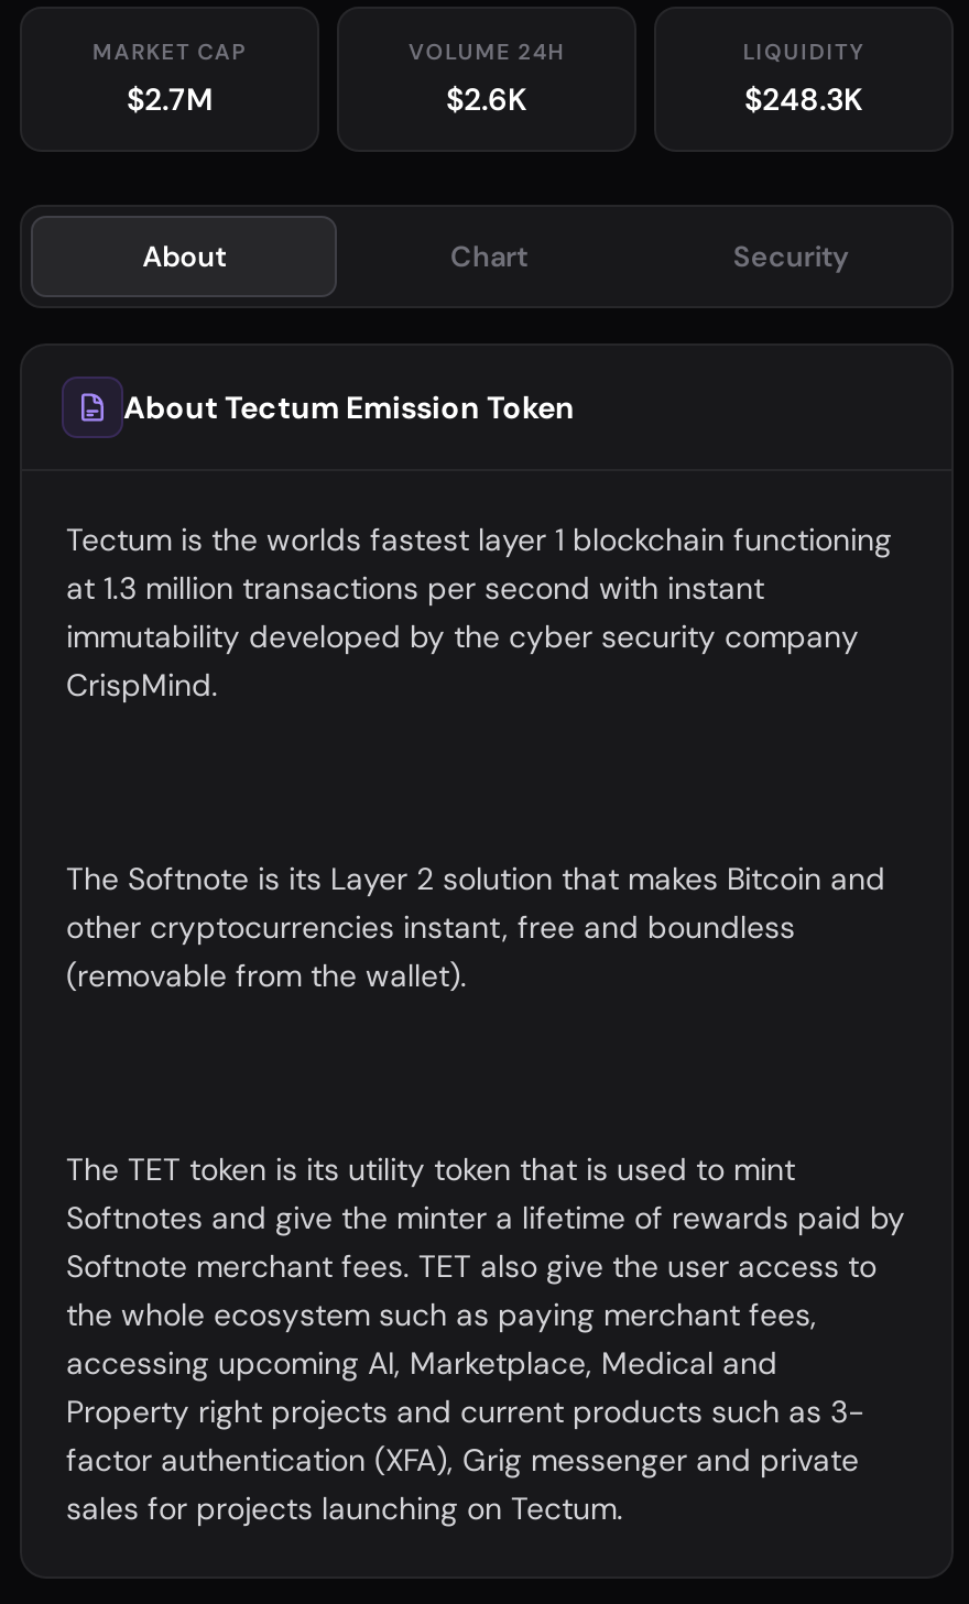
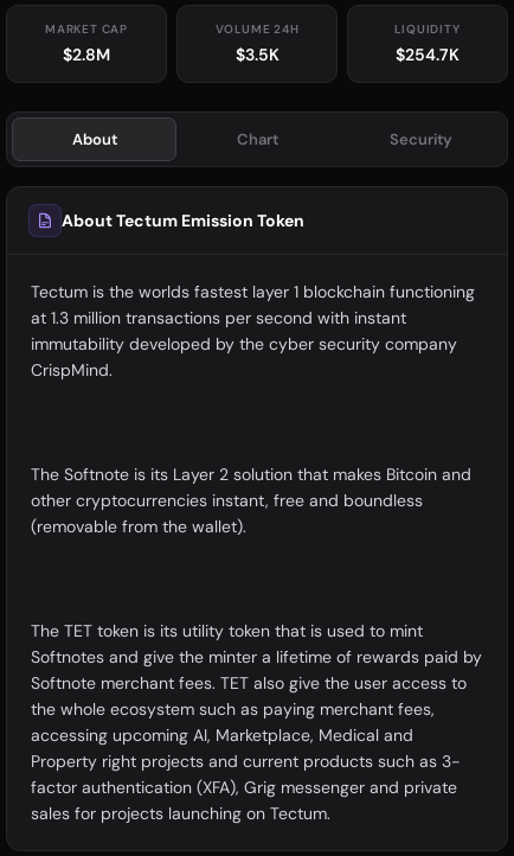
- $2.7M
+ $2.8M

- $2.6K
+ $3.5K

- $248.3K
+ $254.7K
